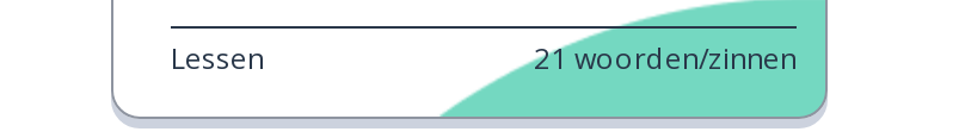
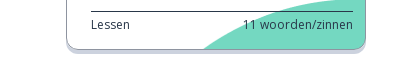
- 21 woorden/zinnen
+ 11 woorden/zinnen
